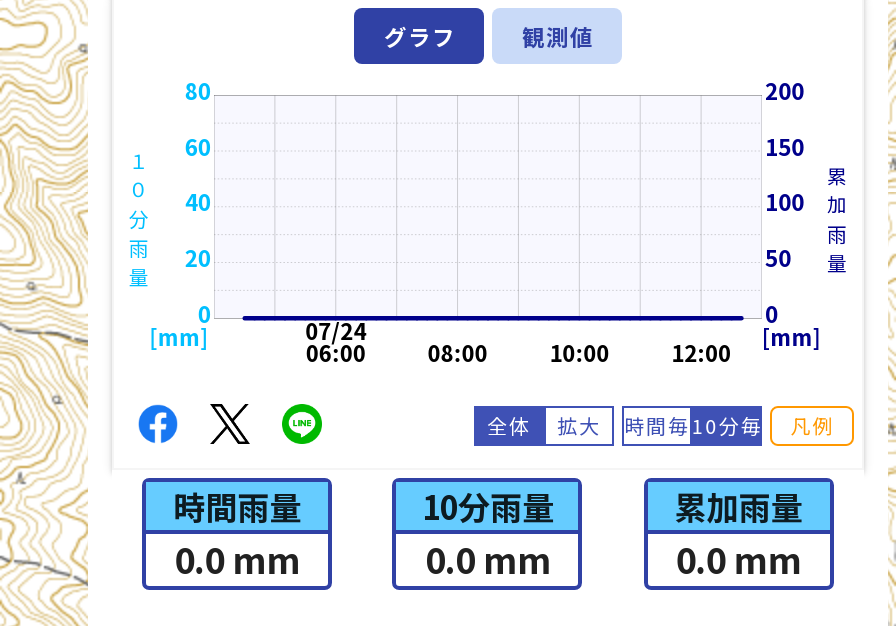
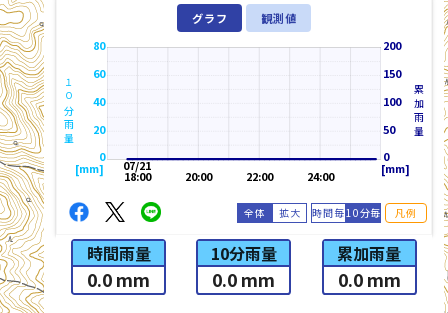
- 07/24
+ 07/21

- 06:00
+ 18:00

- 08:00
+ 20:00

- 10:00
+ 22:00

- 12:00
+ 24:00
